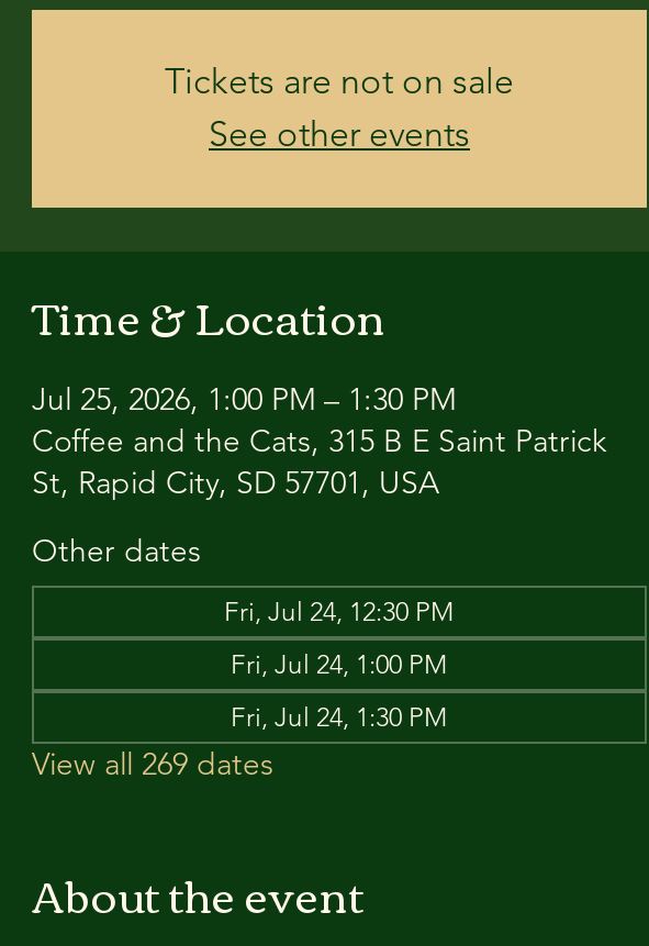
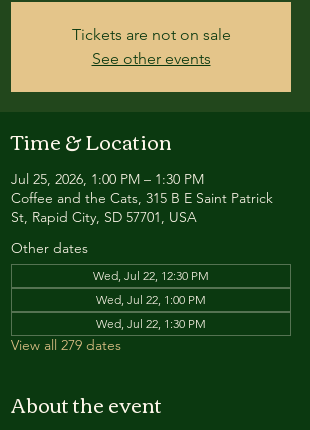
- Fri, Jul 24, 12:30 PM
+ Wed, Jul 22, 12:30 PM

- Fri, Jul 24, 1:00 PM
+ Wed, Jul 22, 1:00 PM

- Fri, Jul 24, 1:30 PM
+ Wed, Jul 22, 1:30 PM

- View all 269 dates
+ View all 279 dates
